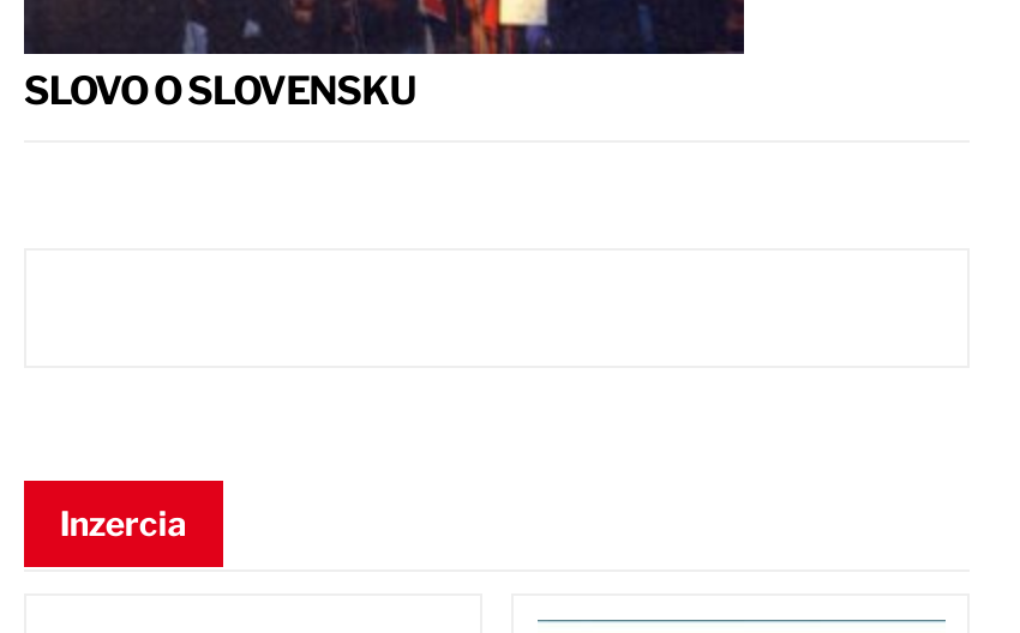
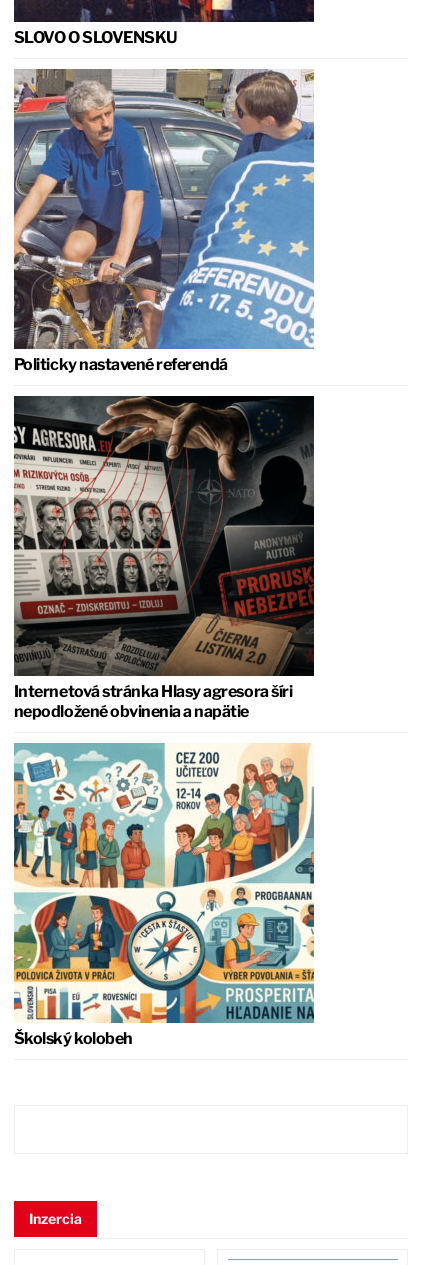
+ [image]
+ Politicky nastavené referendá

+ [image]
+ Internetová stránka Hlasy agresora šíri
+ nepodložené obvinenia a napätie

+ [image]
+ Školský kolobeh
